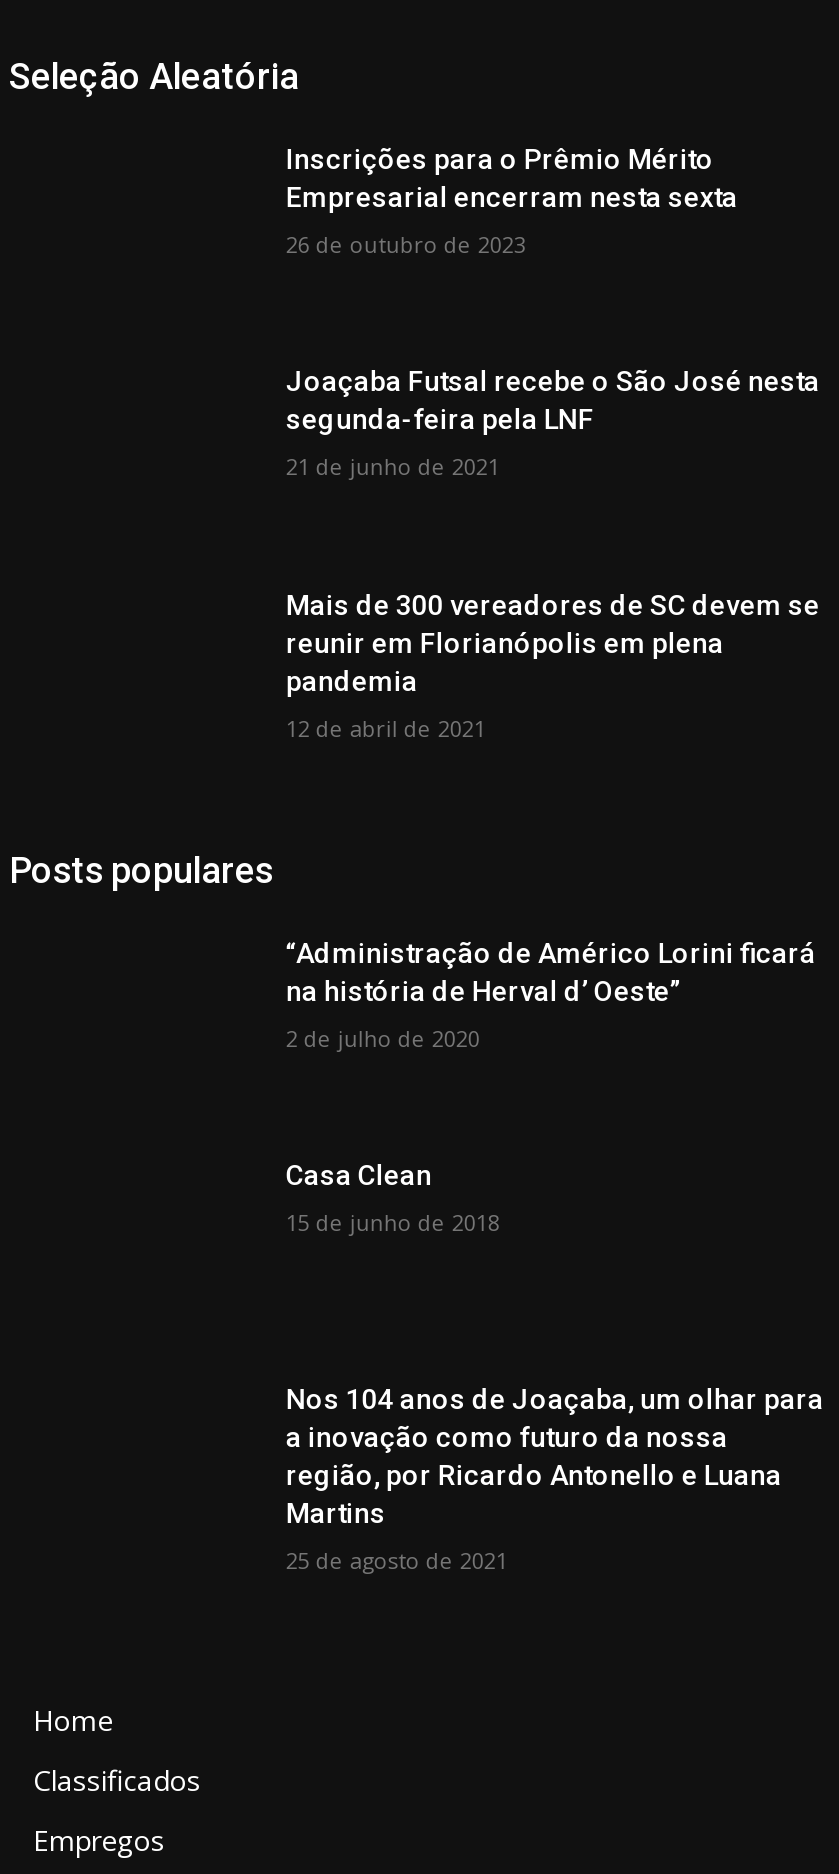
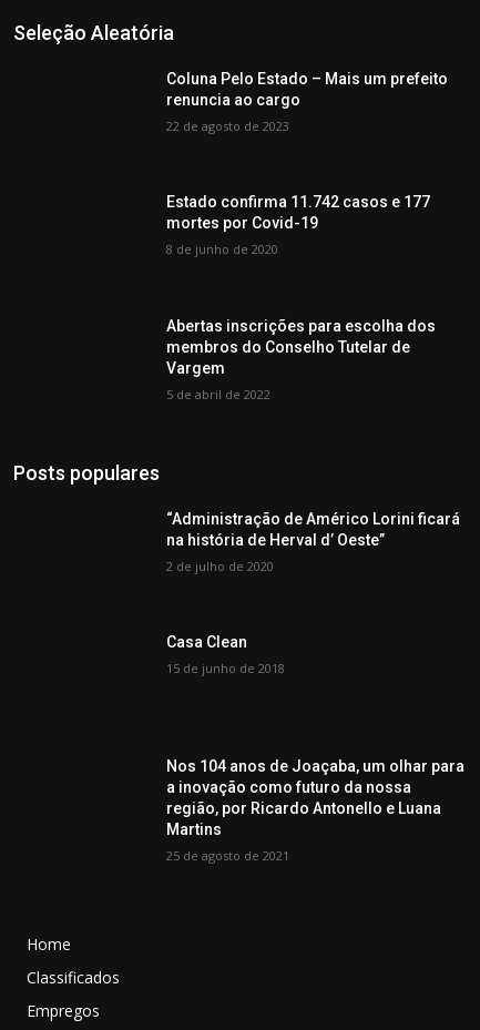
- Inscrições para o Prêmio Mérito
- Empresarial encerram nesta sexta
+ Coluna Pelo Estado – Mais um prefeito
+ renuncia ao cargo

- 26 de outubro de 2023
+ 22 de agosto de 2023

- Joaçaba Futsal recebe o São José nesta
- segunda-feira pela LNF
+ Estado confirma 11.742 casos e 177
+ mortes por Covid-19

- 21 de junho de 2021
+ 8 de junho de 2020

- Mais de 300 vereadores de SC devem se
- reunir em Florianópolis em plena
- pandemia
+ Abertas inscrições para escolha dos
+ membros do Conselho Tutelar de
+ Vargem

- 12 de abril de 2021
+ 5 de abril de 2022
